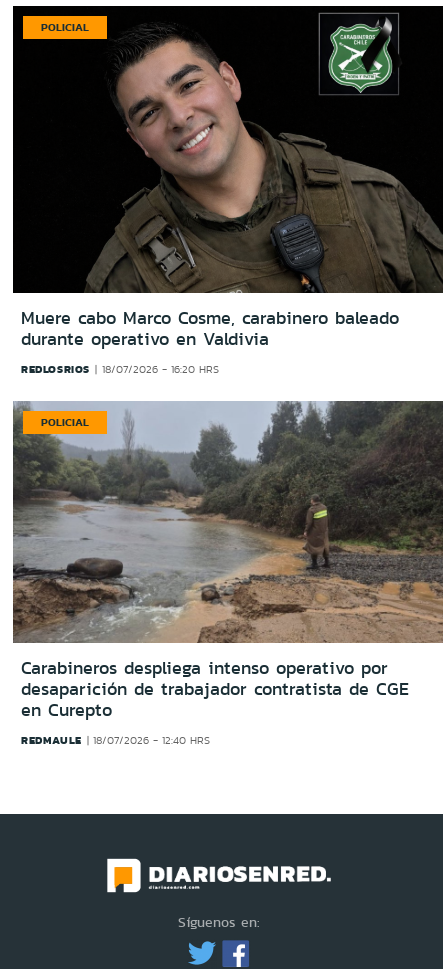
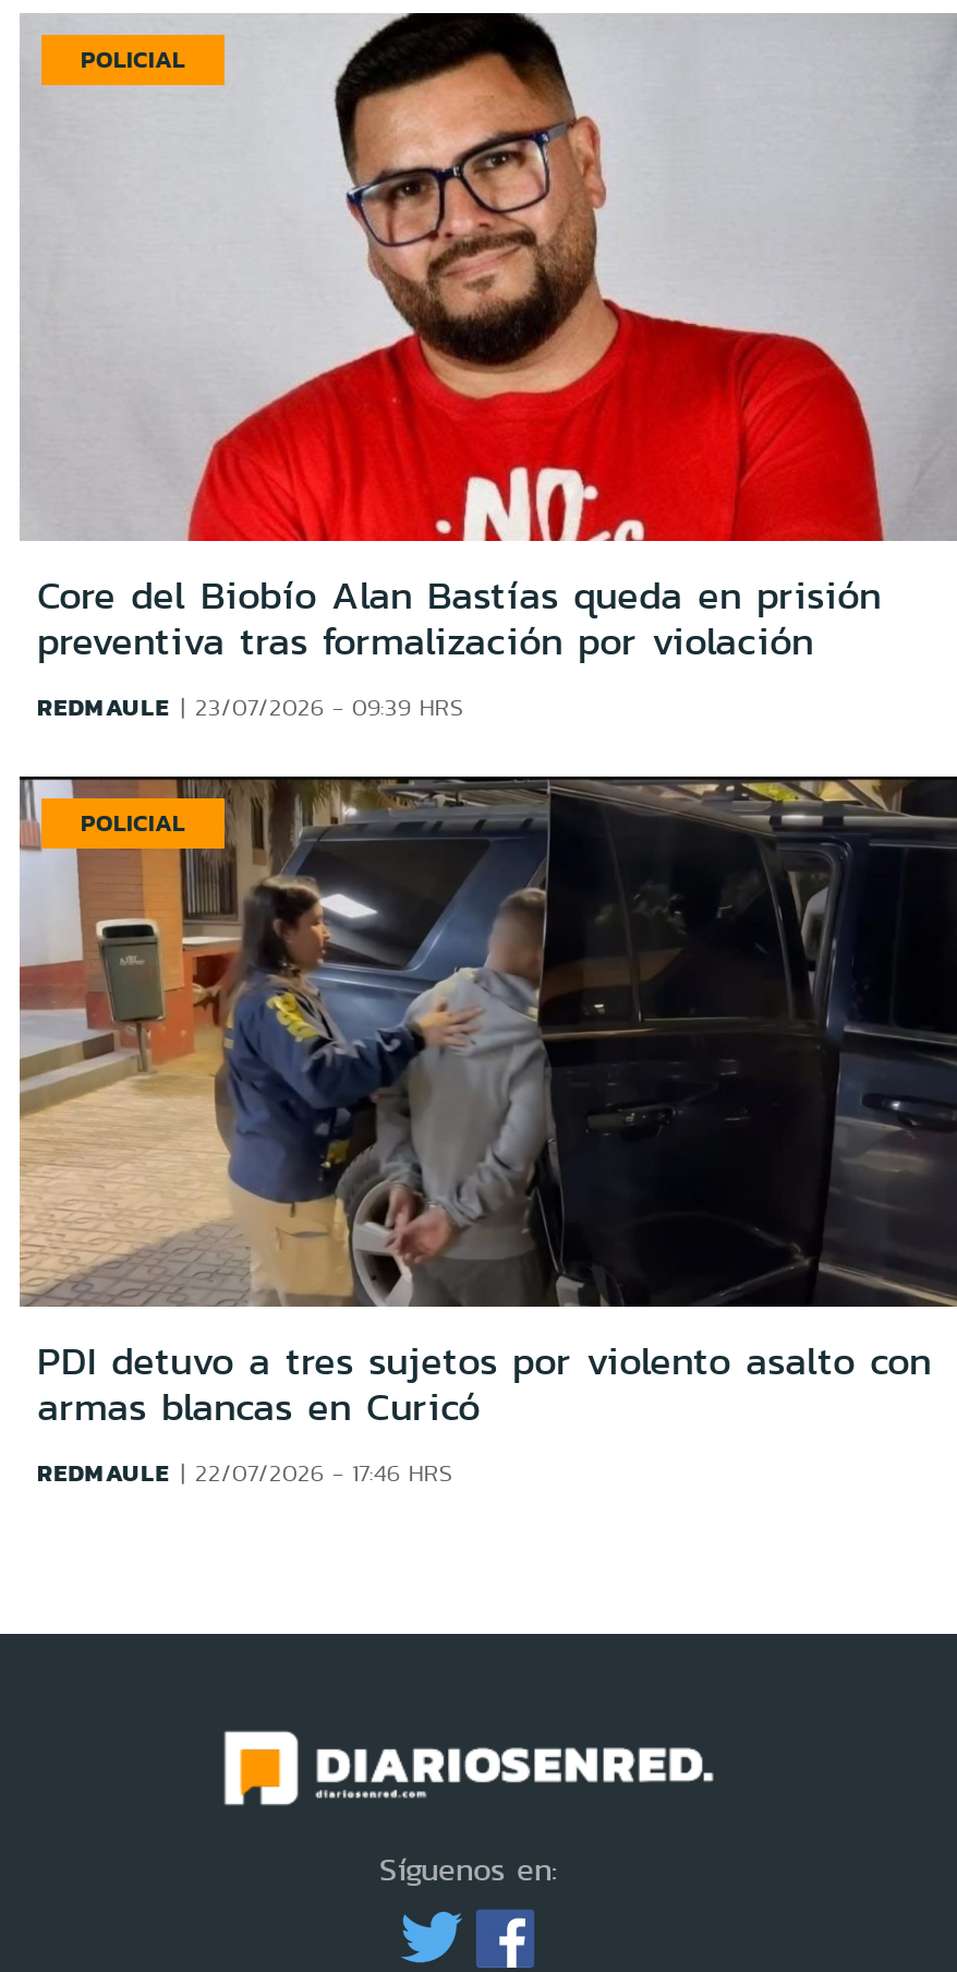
- [image]
- Muere cabo Marco Cosme, carabinero baleado
- durante operativo en Valdivia
- REDLOSRIOS
- 18/07/2026 - 16:20 HRS
+ [image]
+ Core del Biobío Alan Bastías queda en prisión
+ preventiva tras formalización por violación
+ REDMAULE
+ 23/07/2026 - 09:39 HRS

- [image]
- Carabineros despliega intenso operativo por
- desaparición de trabajador contratista de CGE
- en Curepto
+ [image]
+ PDI detuvo a tres sujetos por violento asalto con
+ armas blancas en Curicó

- REDMAULE 18/07/2026 - 12:40 HRS
+ REDMAULE 22/07/2026 - 17:46 HRS
